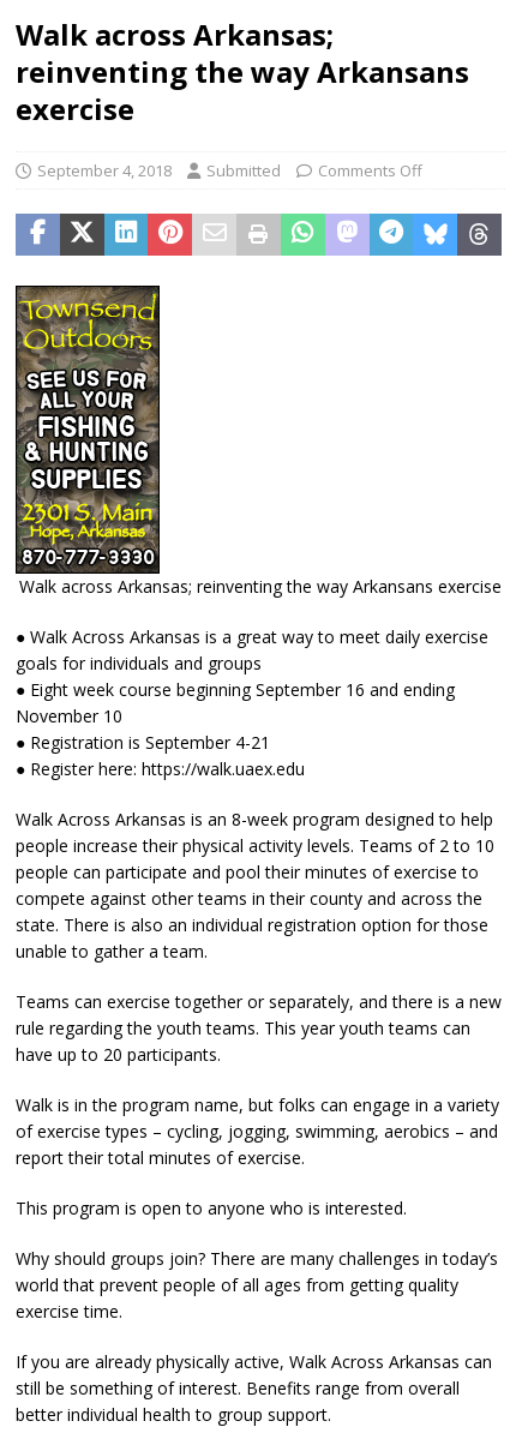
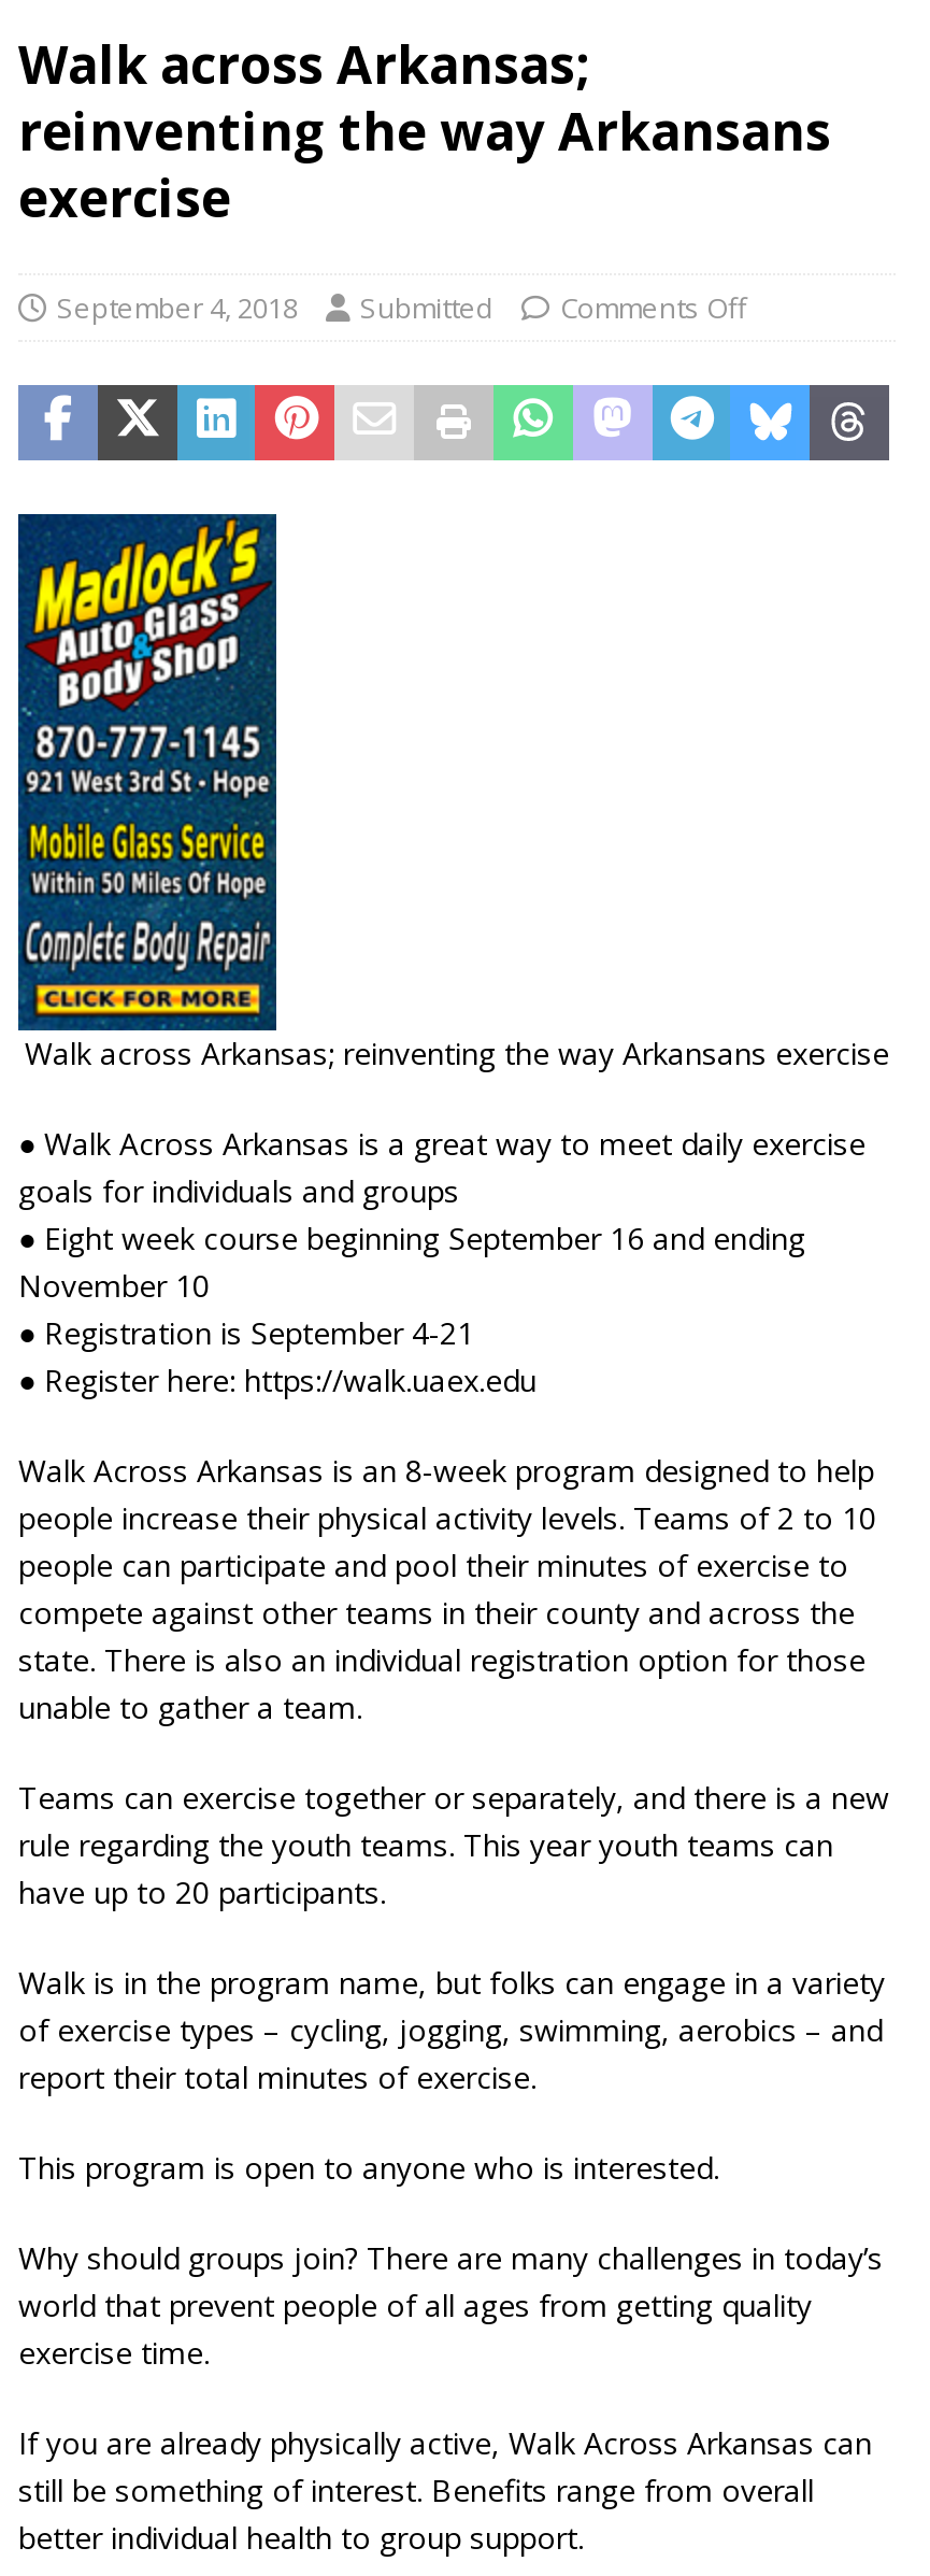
- [image]
+ [image]
